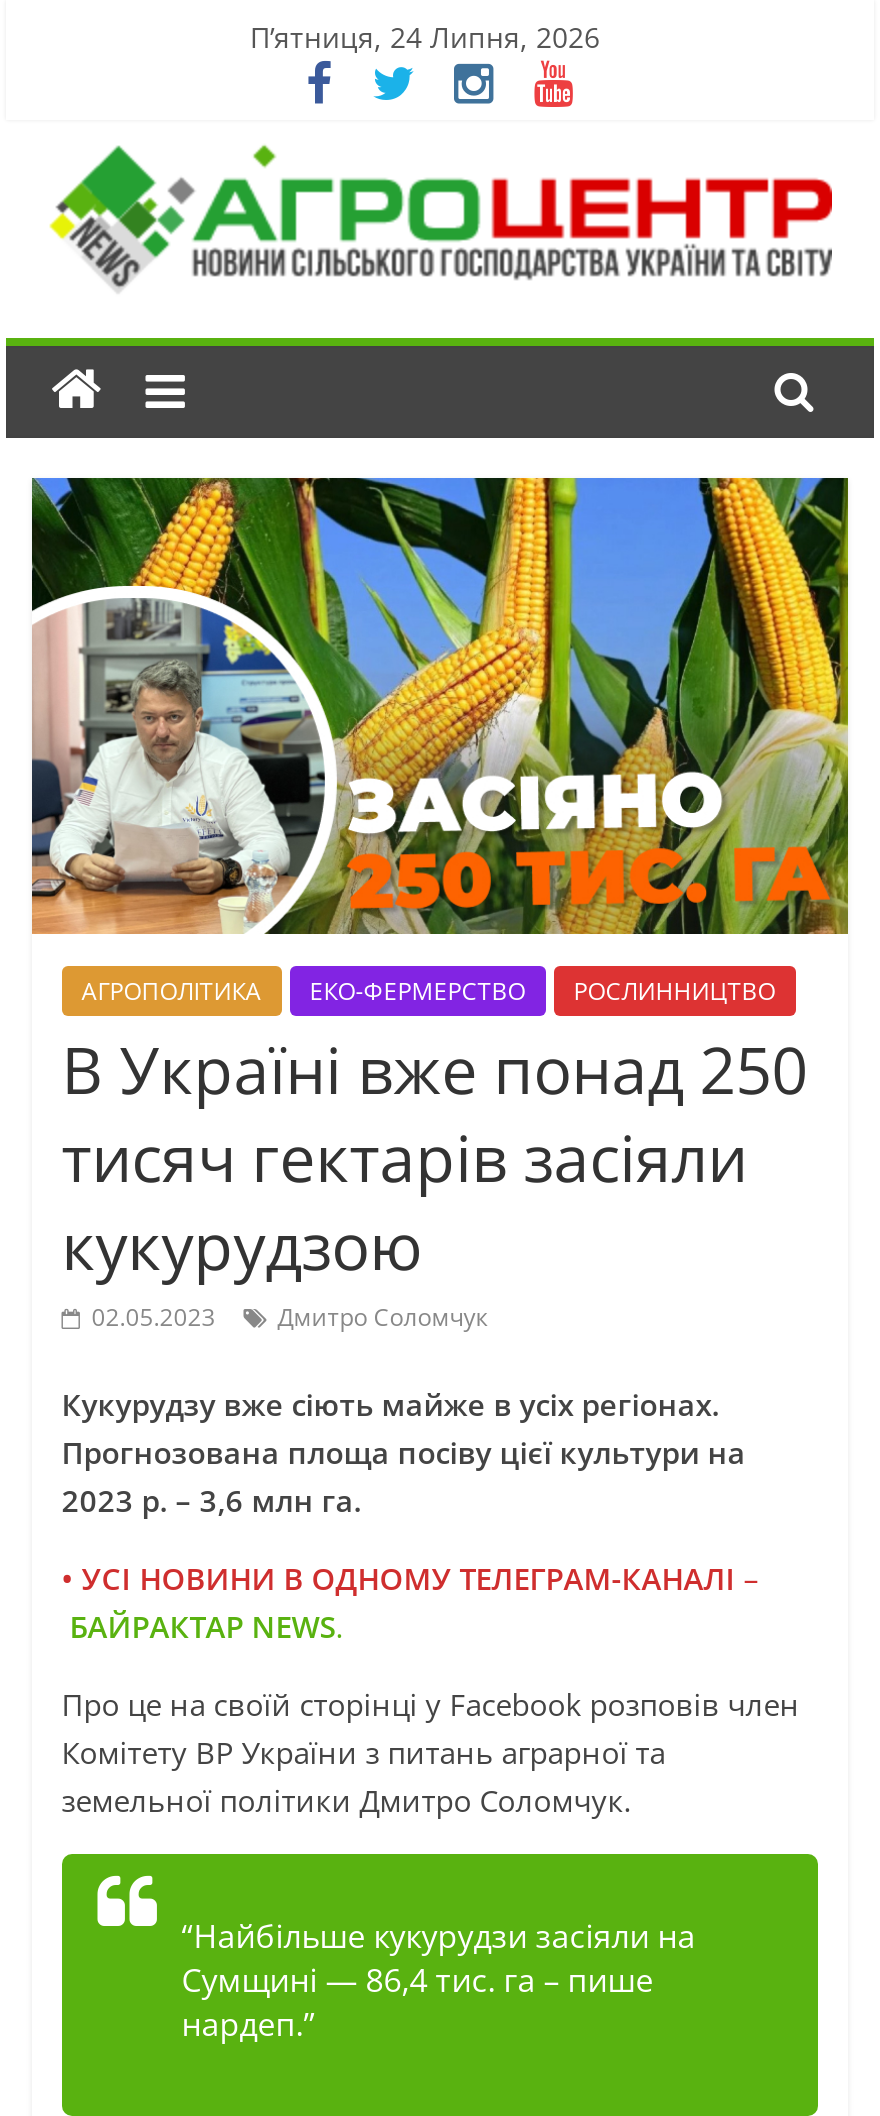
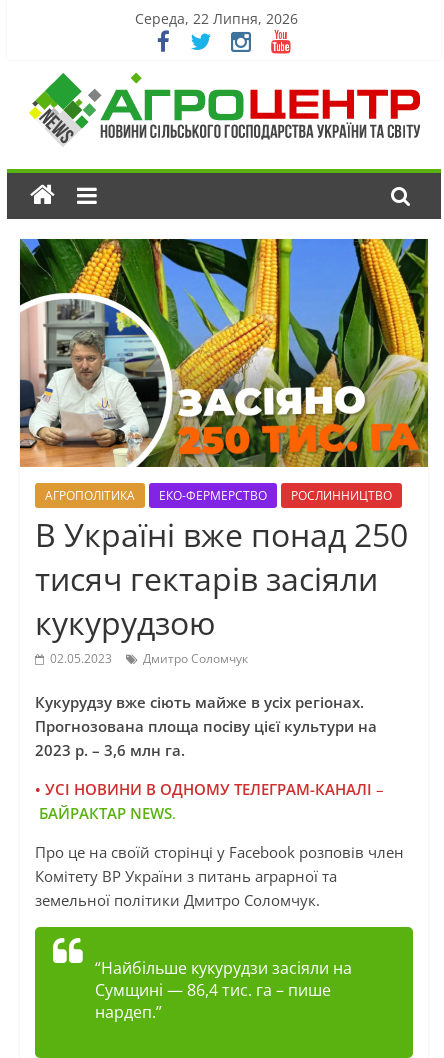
- П’ятниця, 24 Липня, 2026
+ Середа, 22 Липня, 2026
